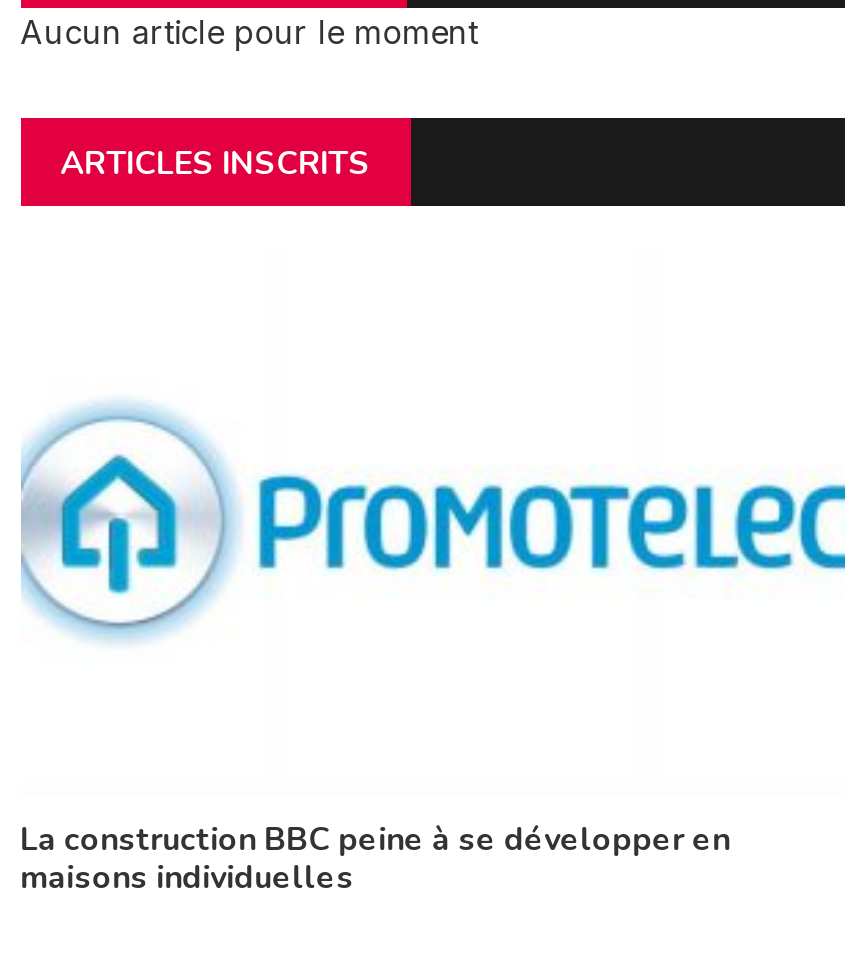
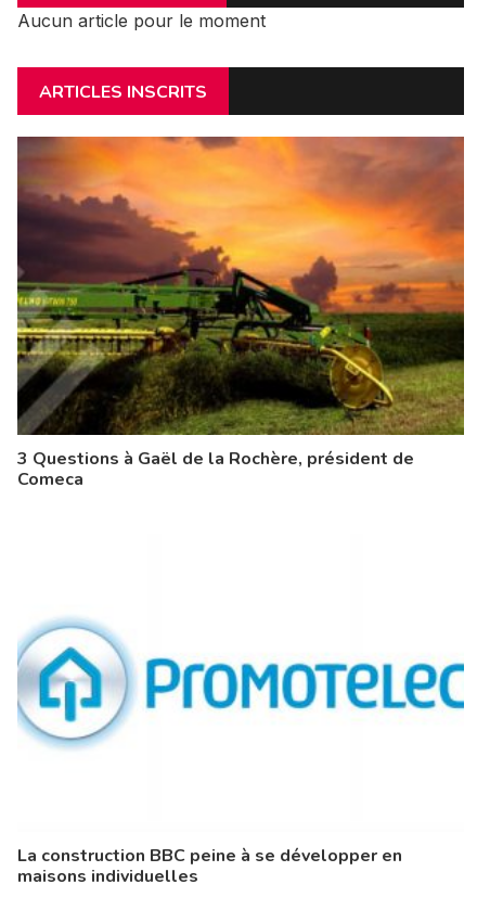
+ [image]
+ 3 Questions à Gaël de la Rochère, président de
+ Comeca
